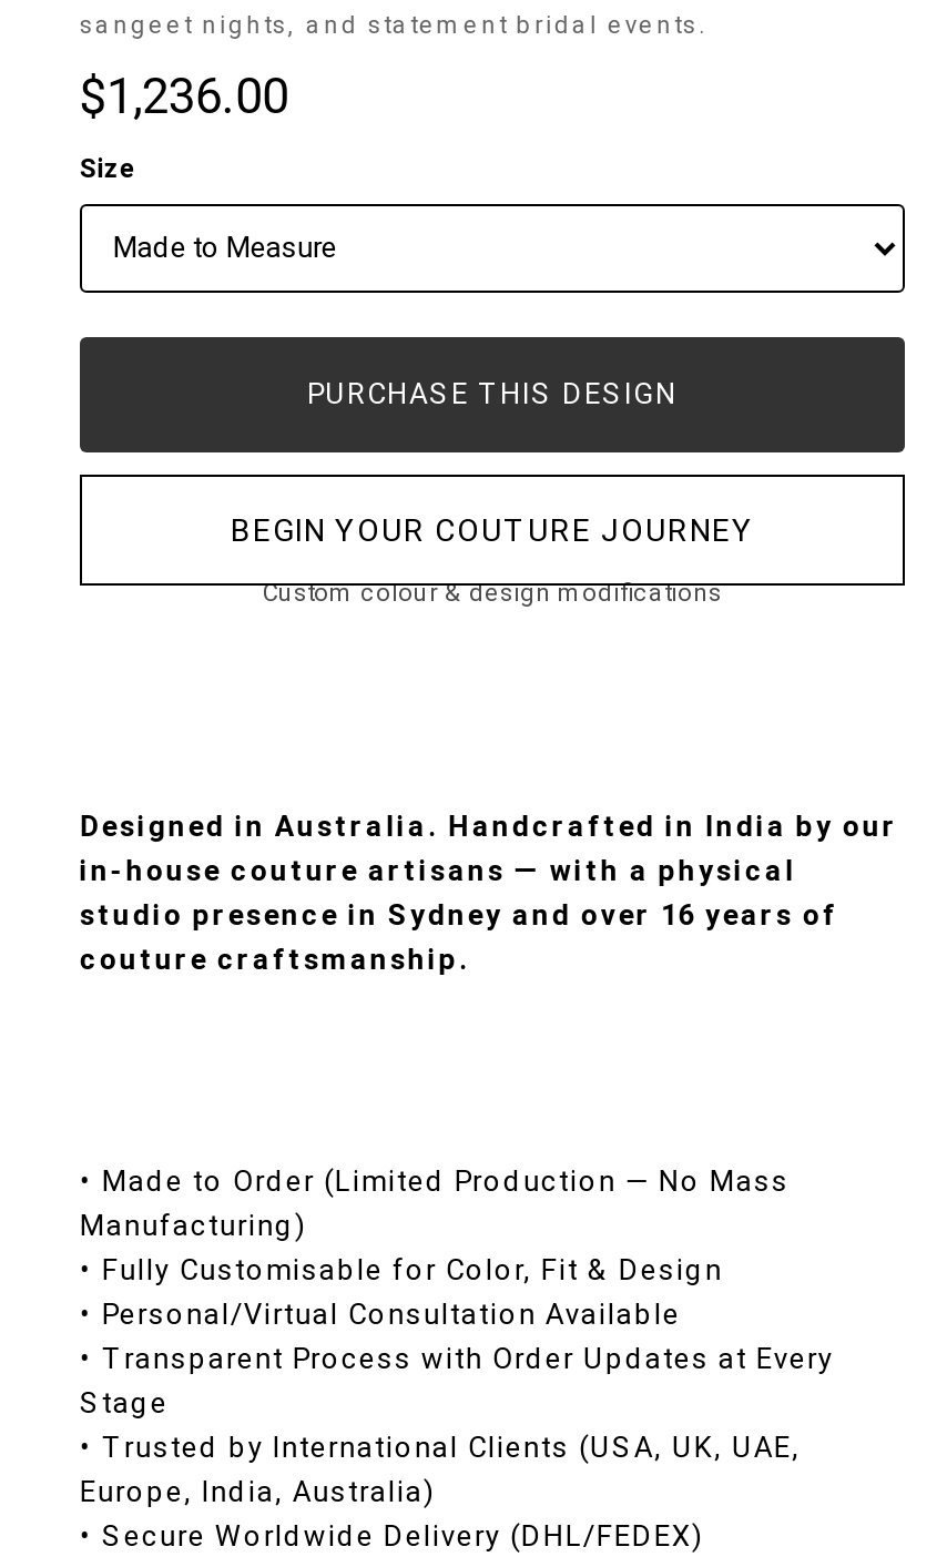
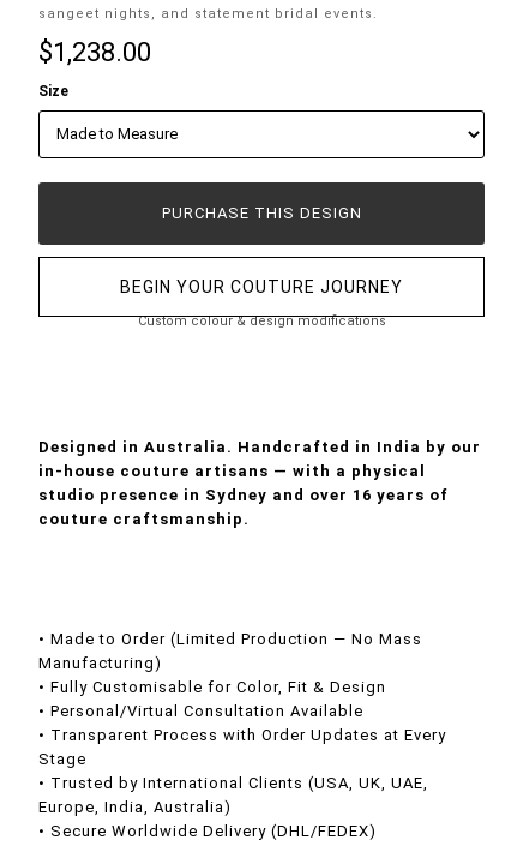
- $1,236.00
+ $1,238.00
